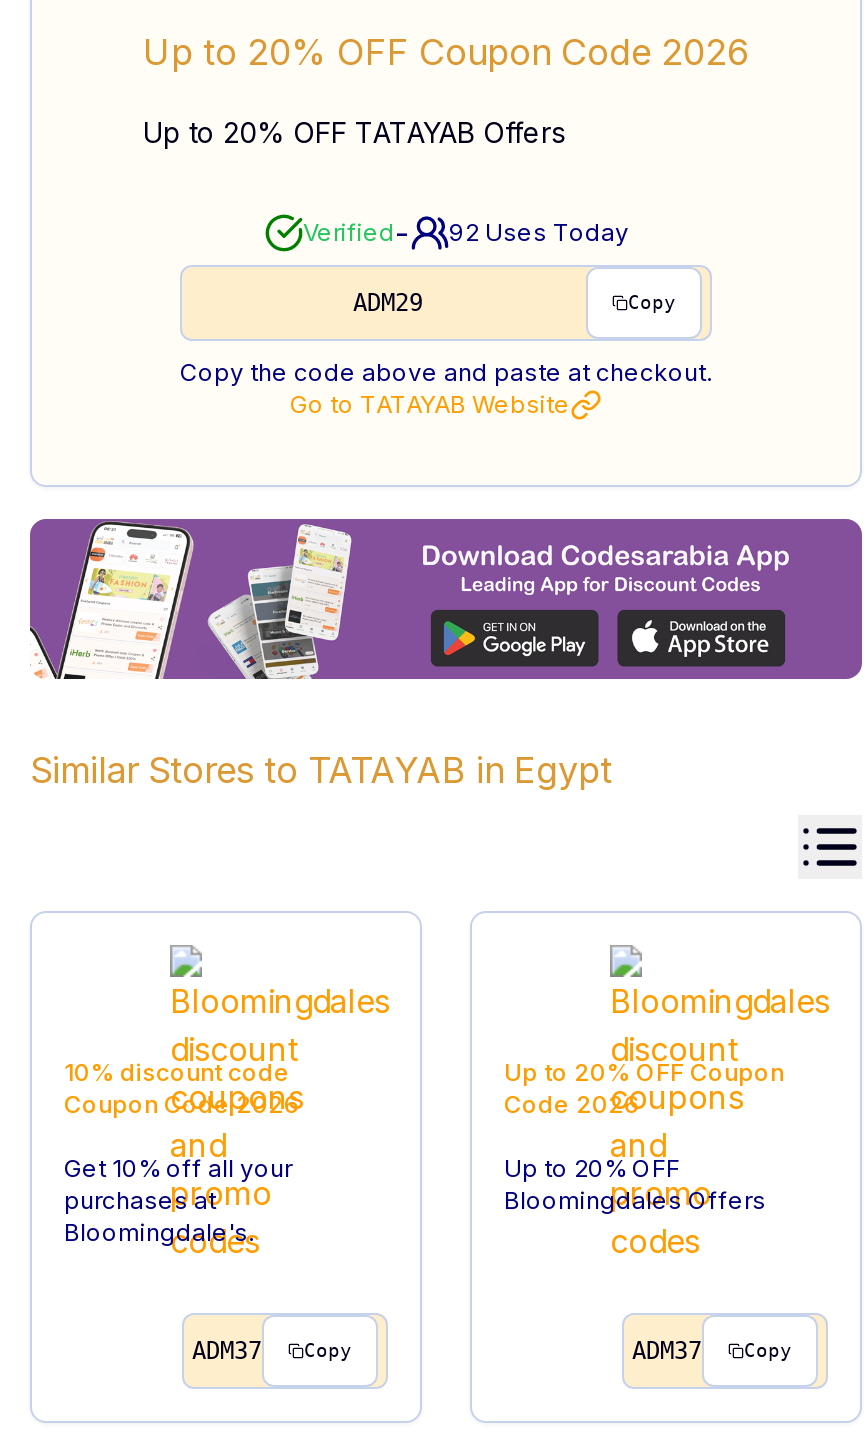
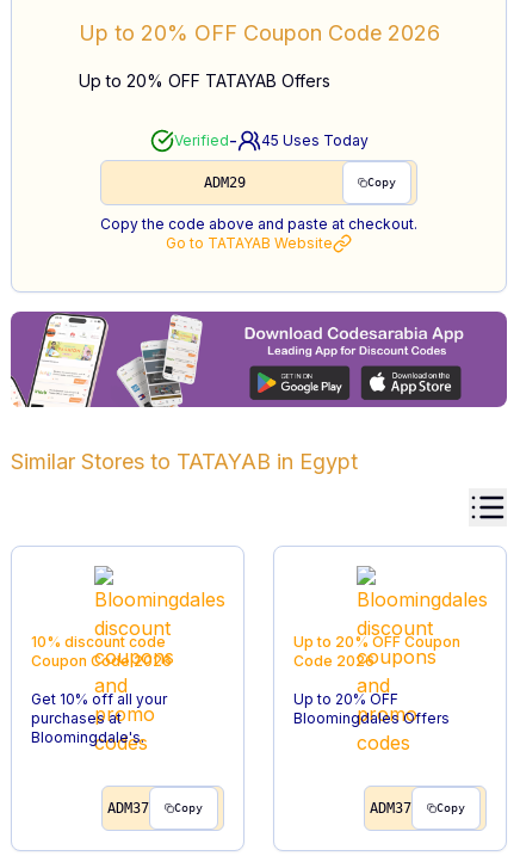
- Verified- 92 Uses Today
+ Verified- 45 Uses Today
